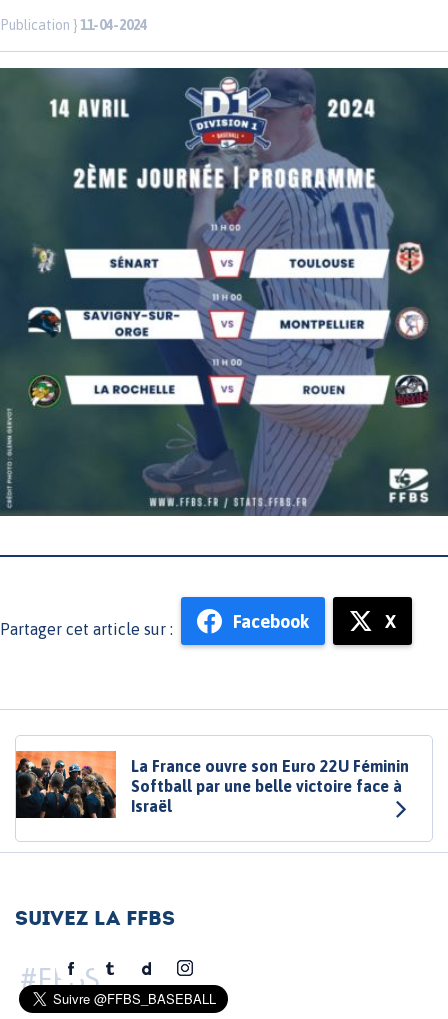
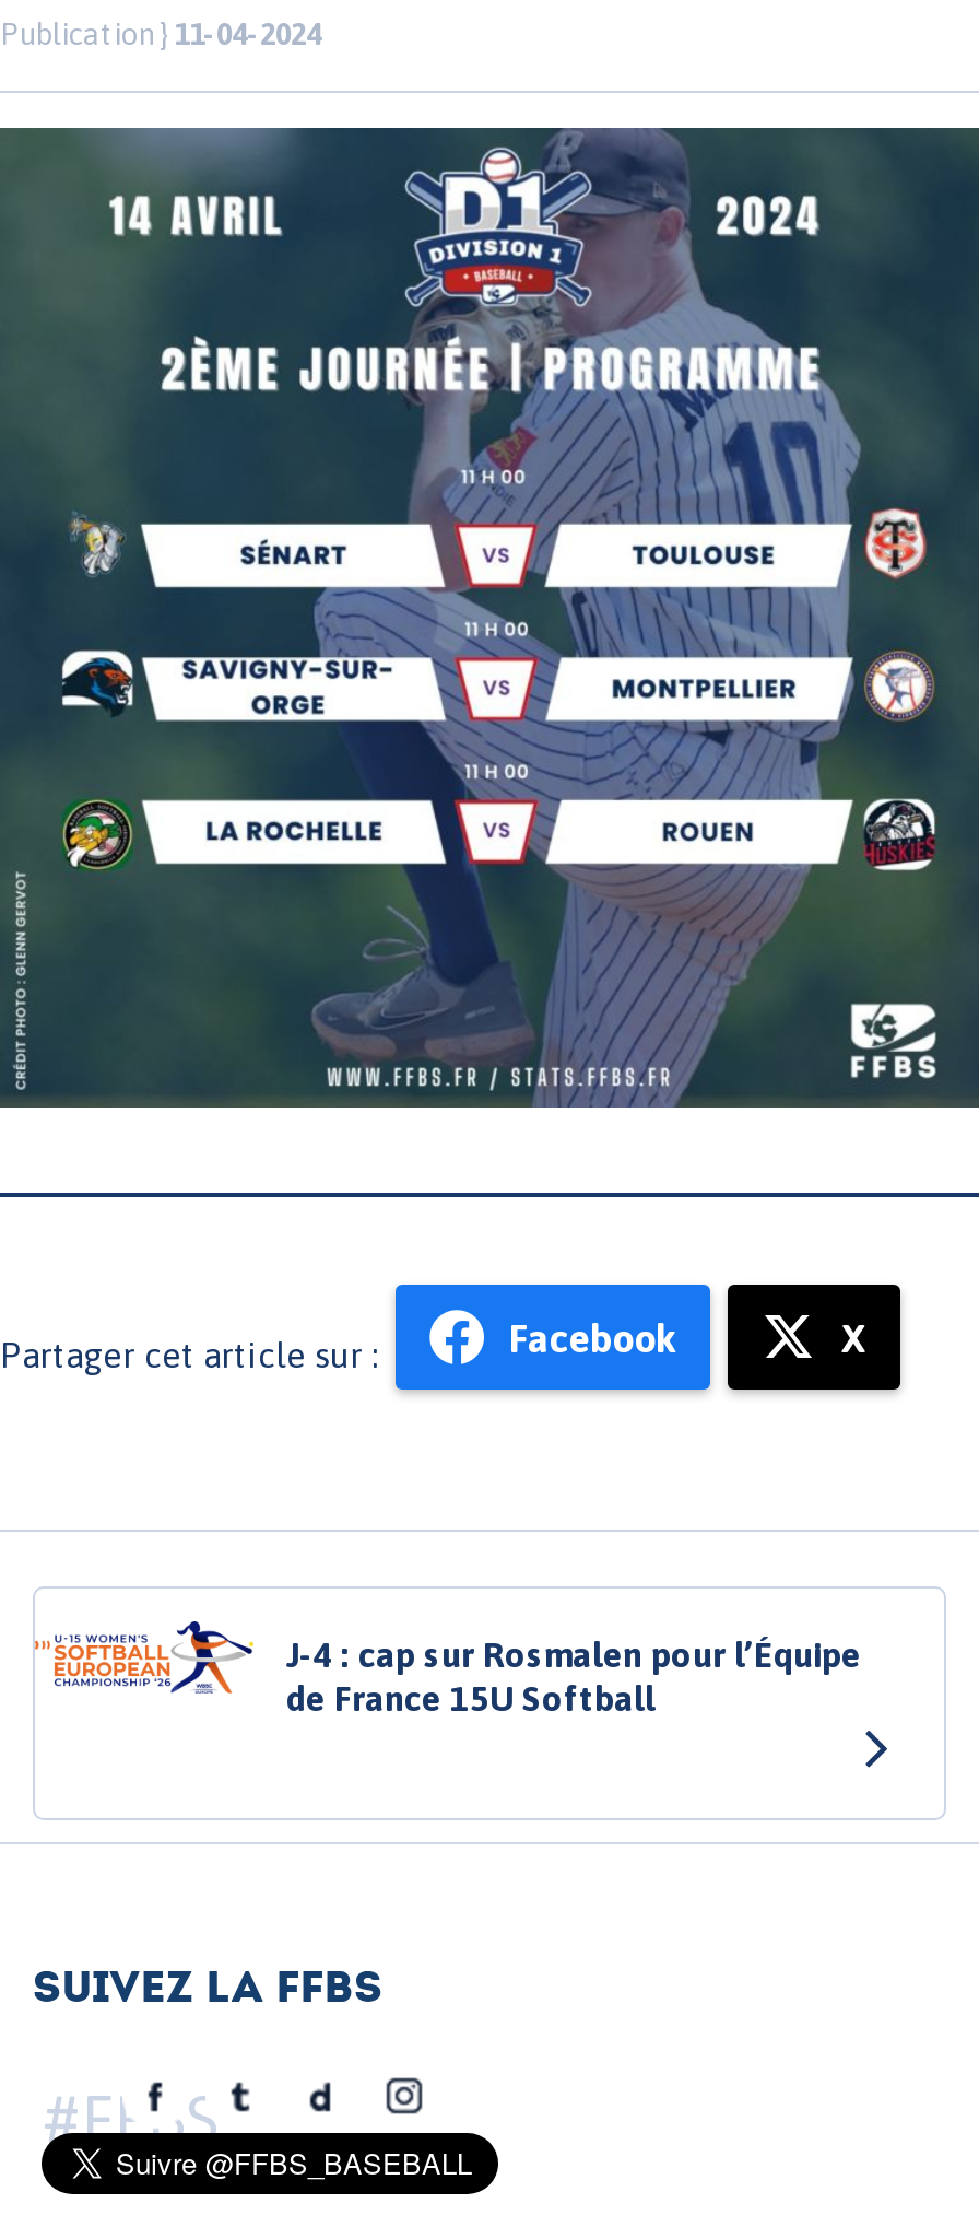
- [image]
- La France ouvre son Euro 22U Féminin
- Softball par une belle victoire face à
- Israël
+ [image]
+ J-4 : cap sur Rosmalen pour l’Équipe
+ de France 15U Softball
